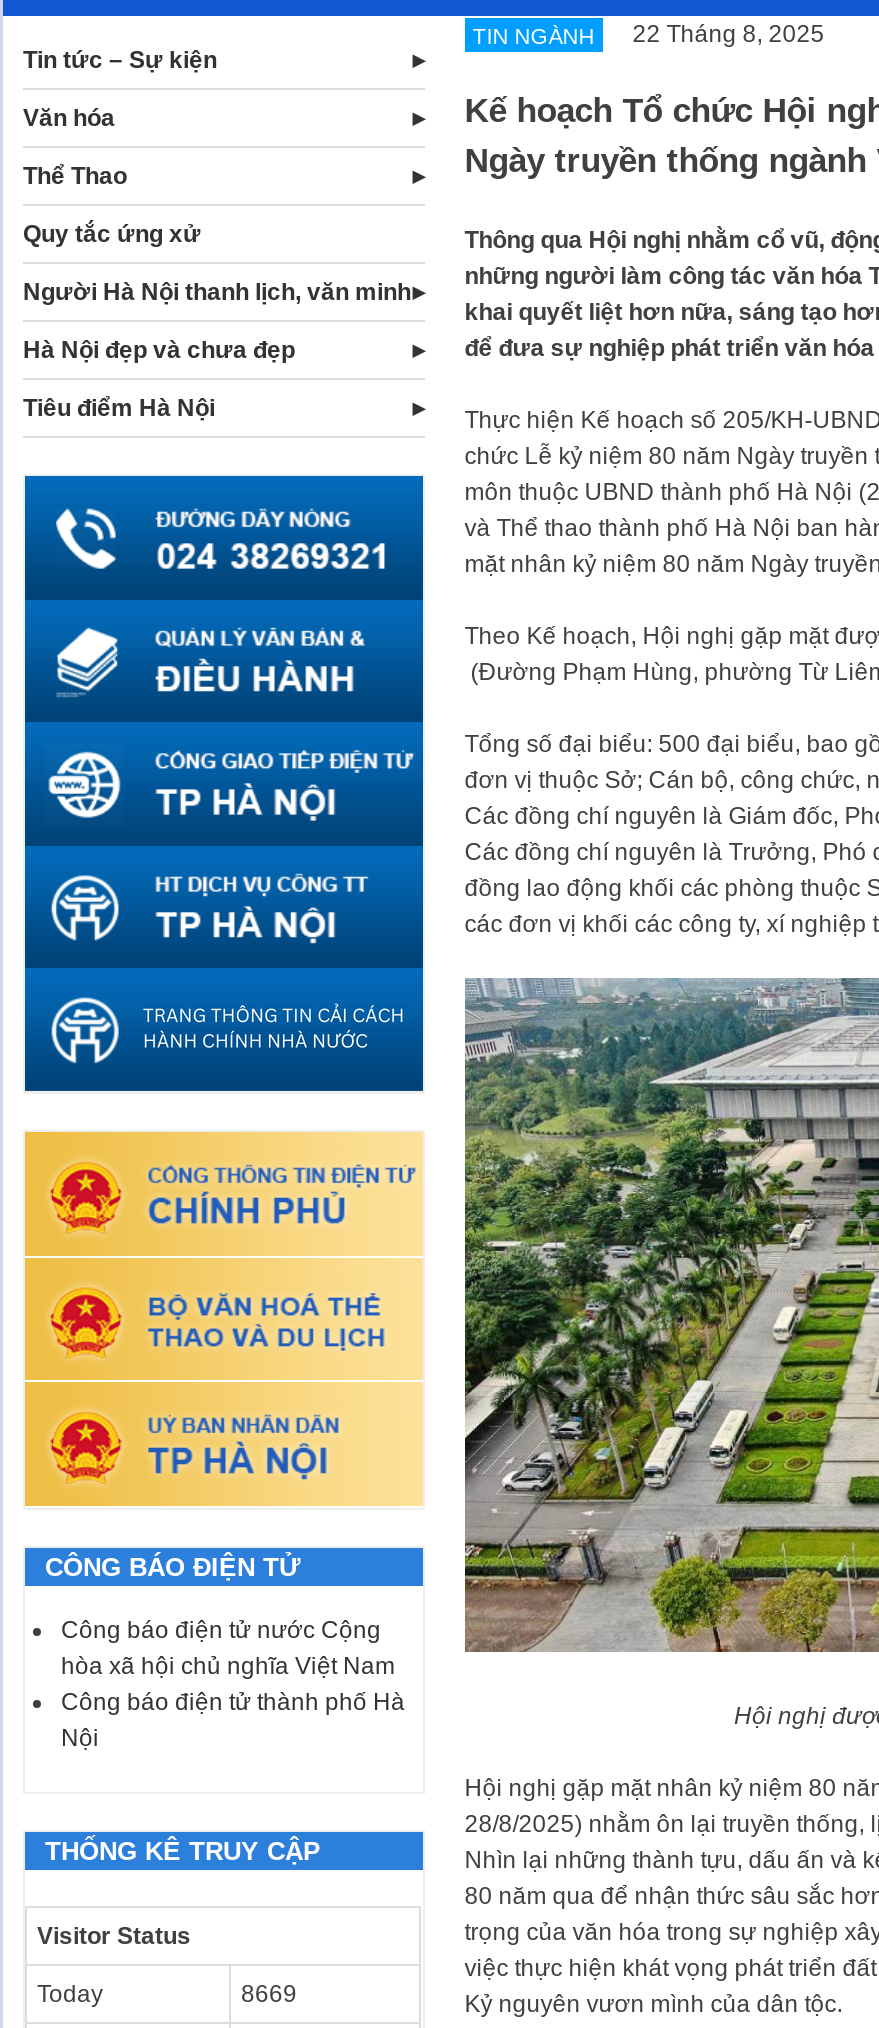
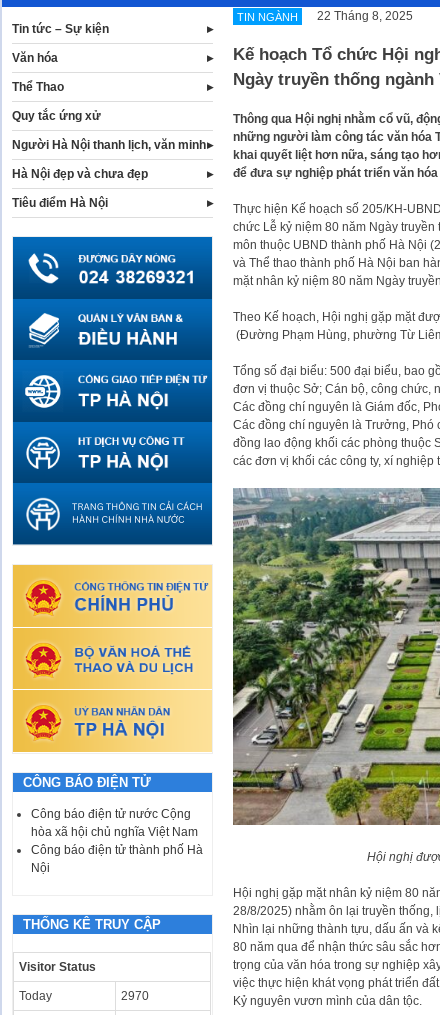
- 8669
+ 2970
